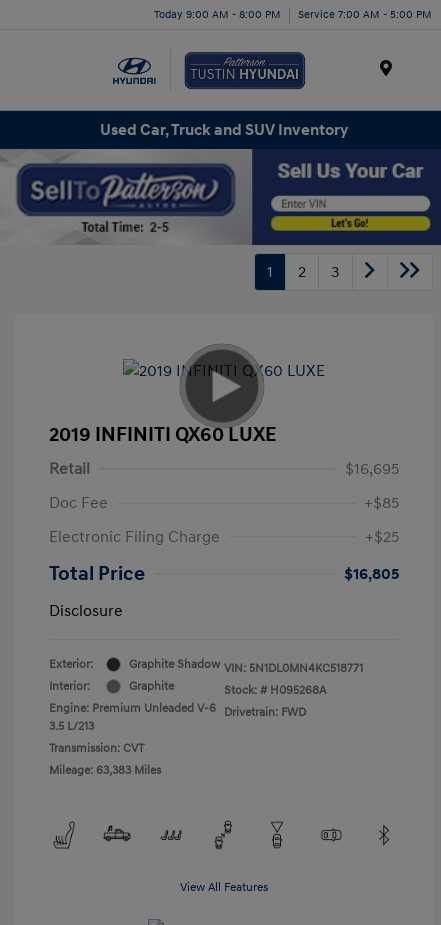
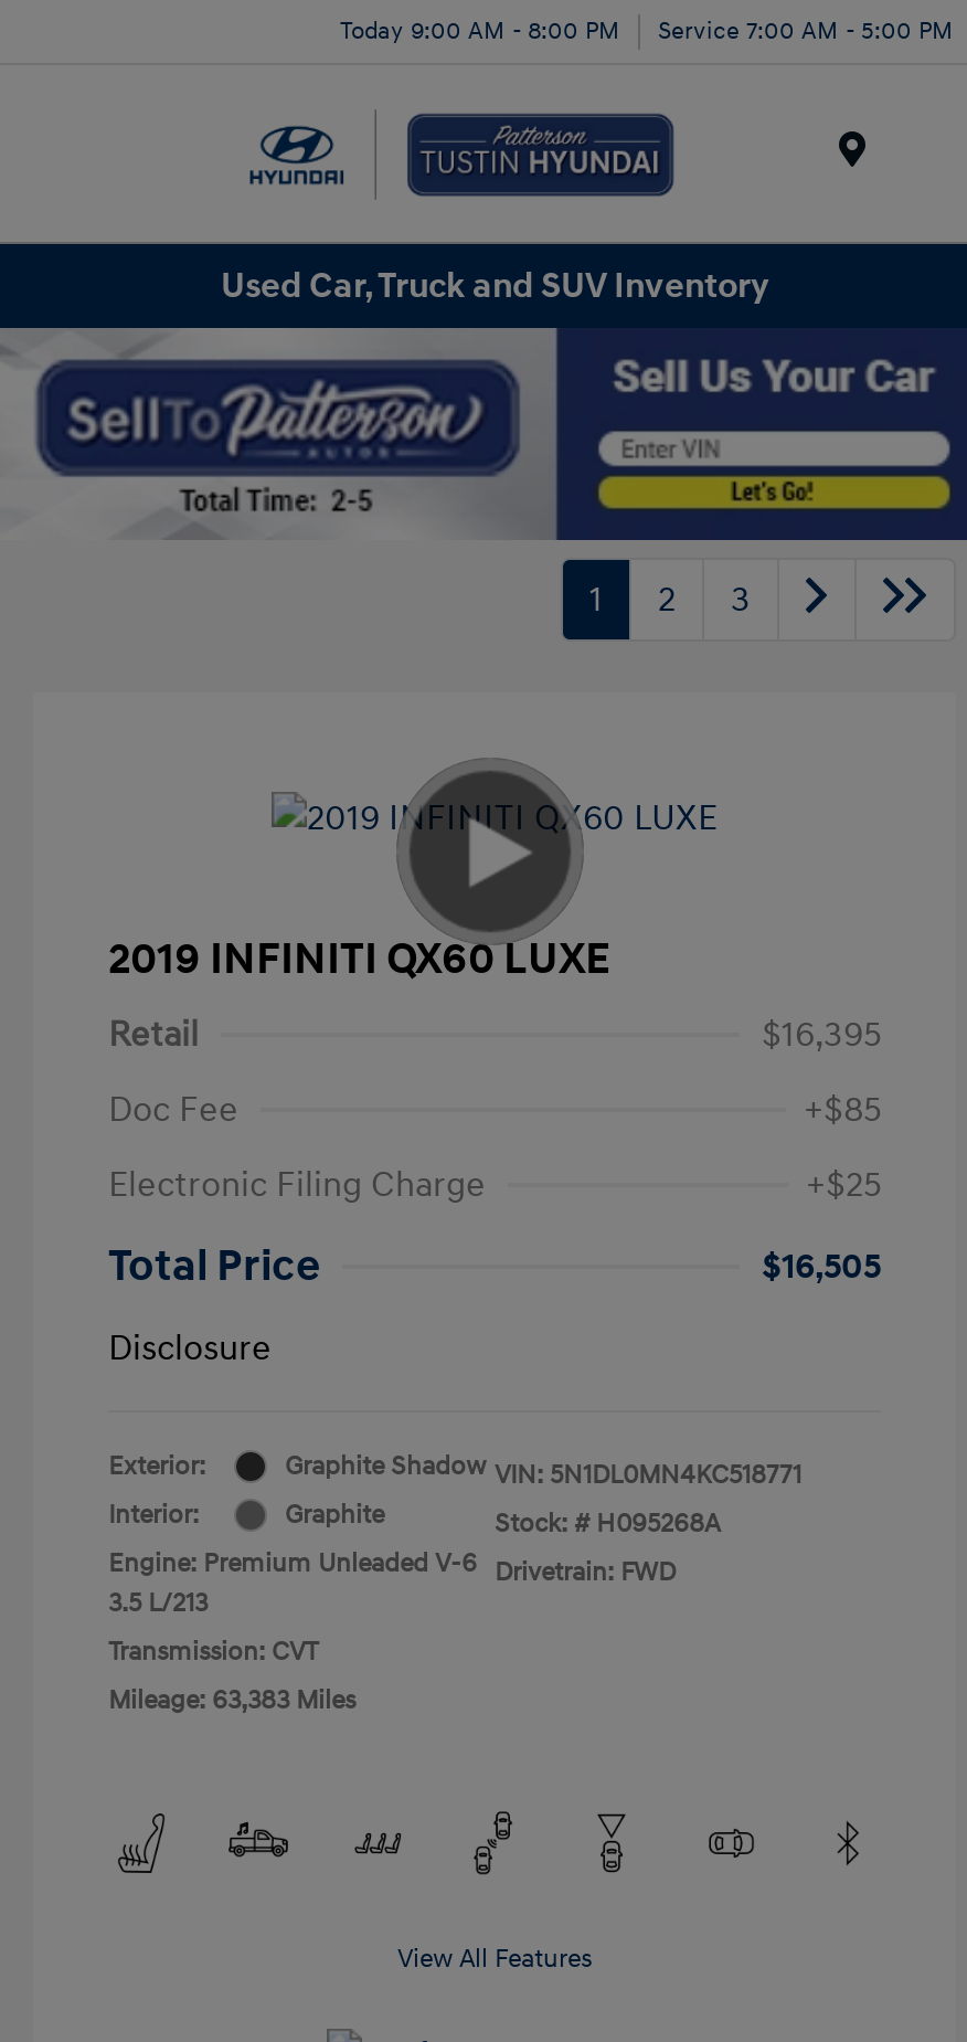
- $16,695
+ $16,395

- $16,805
+ $16,505
